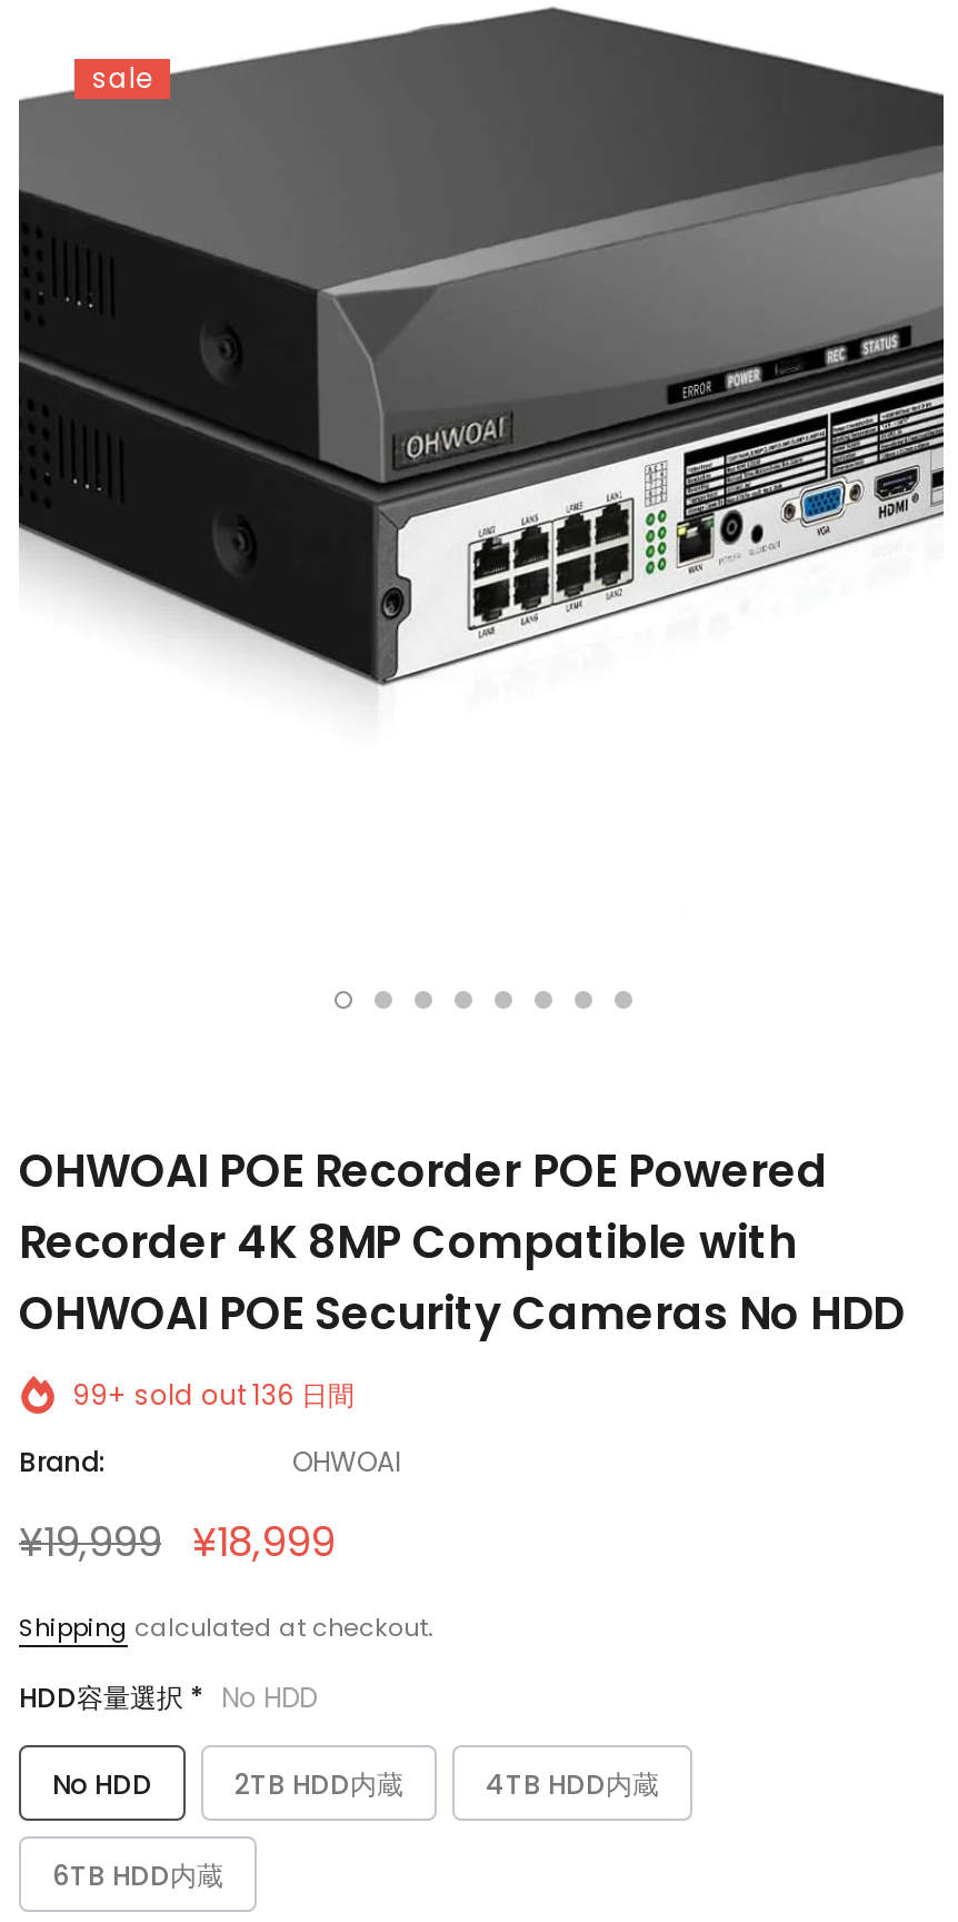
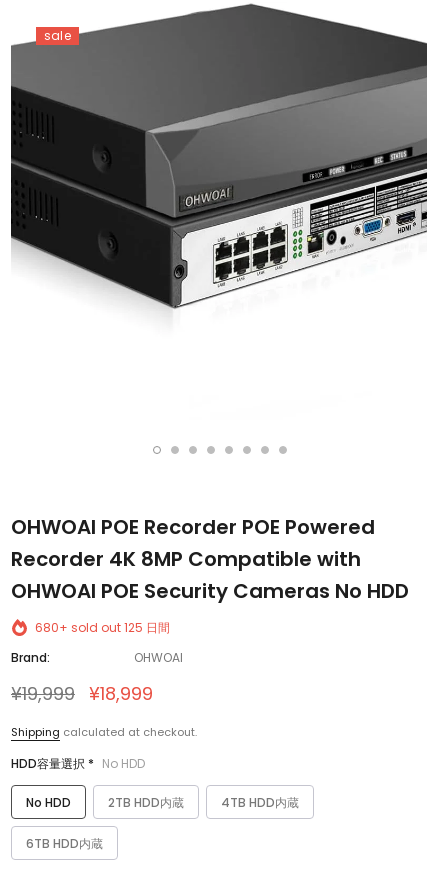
- 99+ sold out 136 日間
+ 680+ sold out 125 日間
